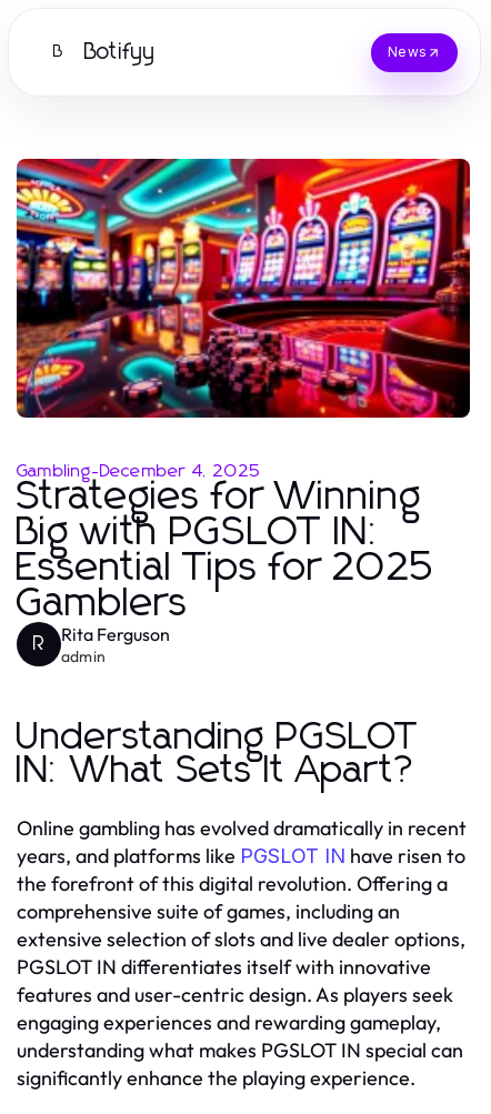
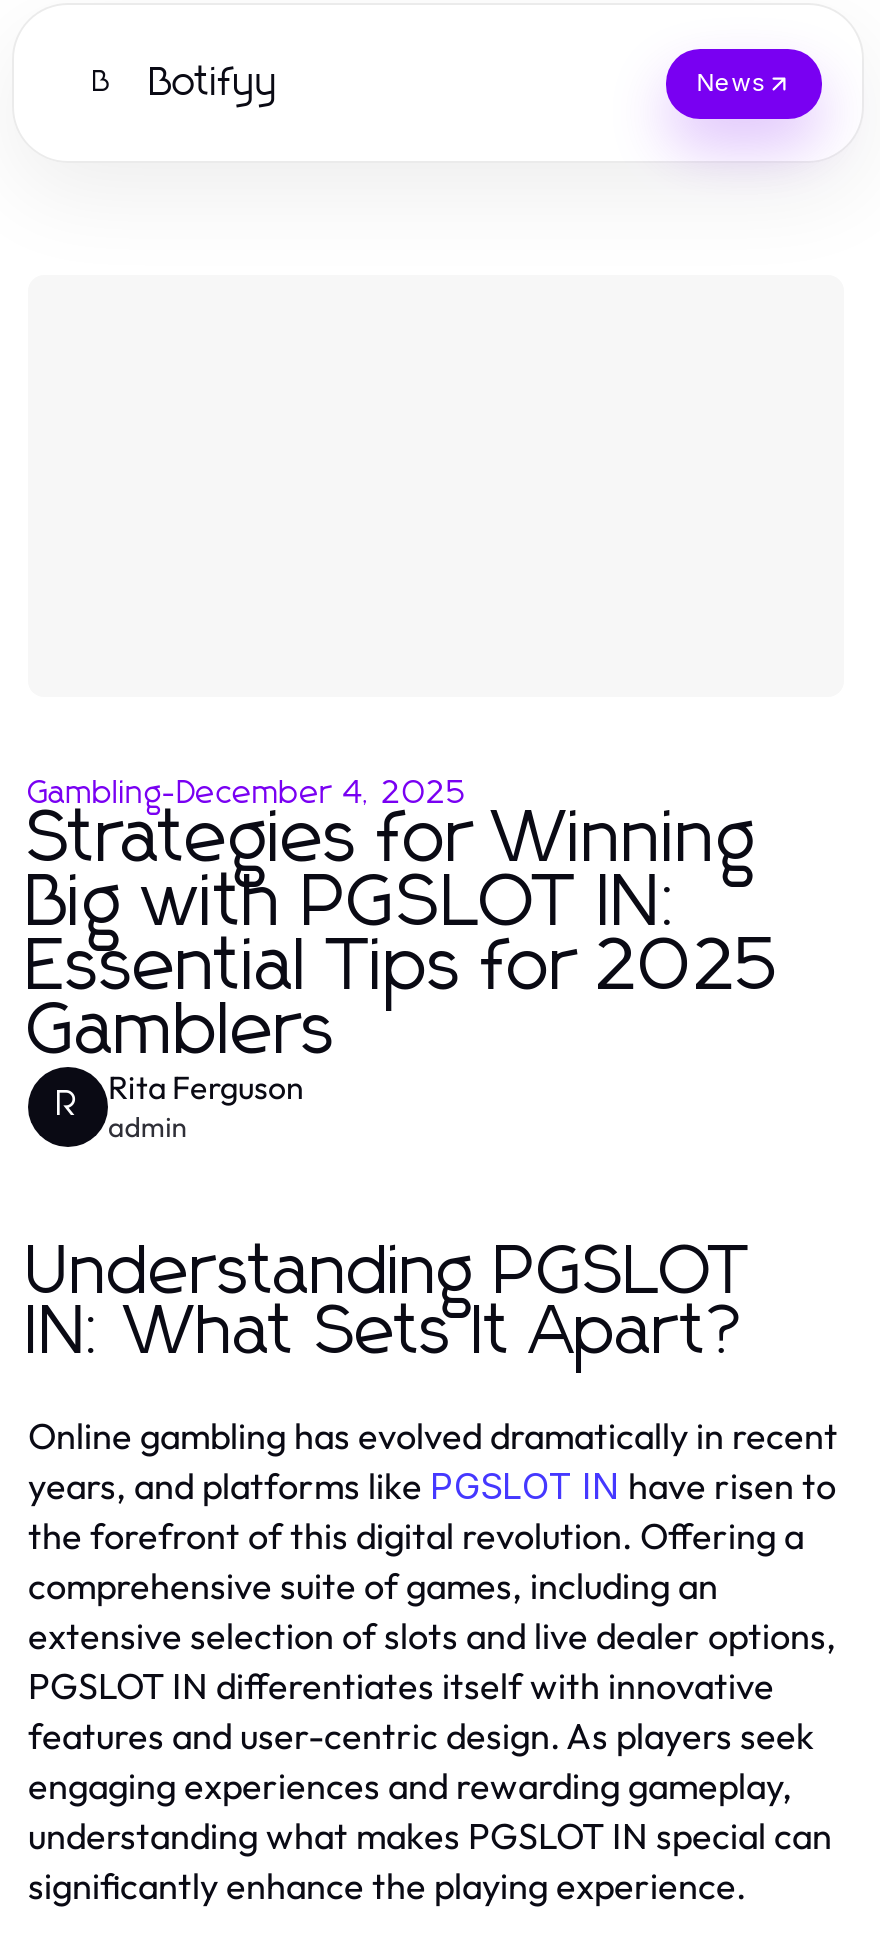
- [image]
